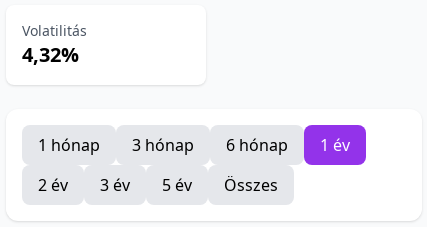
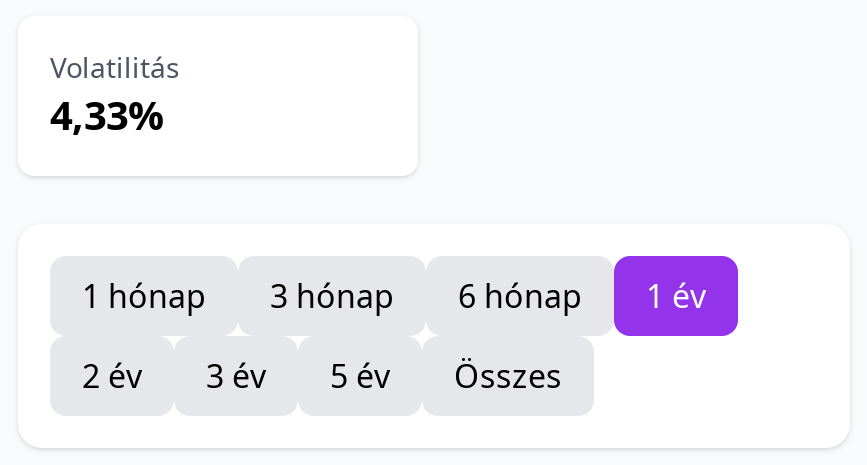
- 4,32%
+ 4,33%
